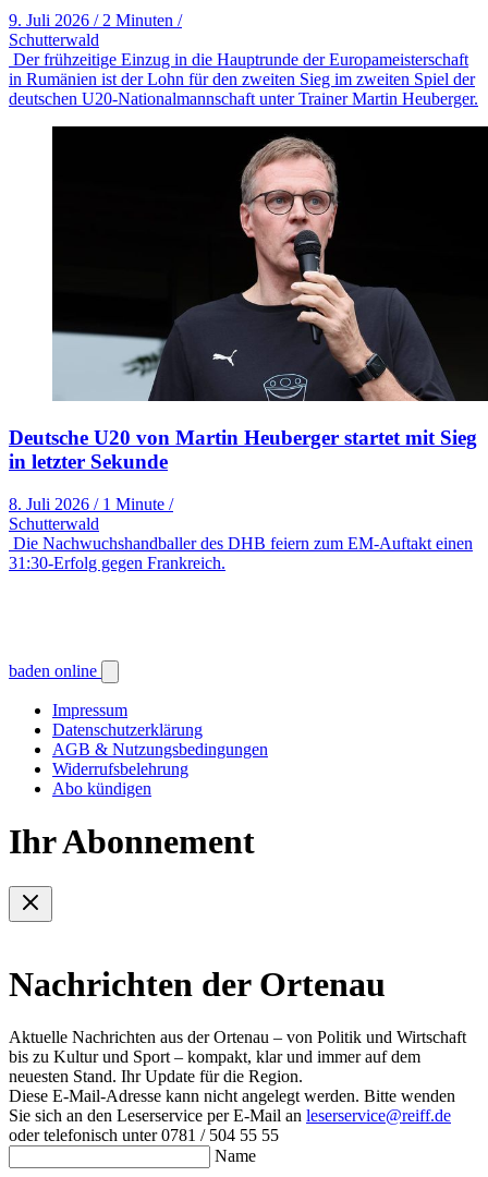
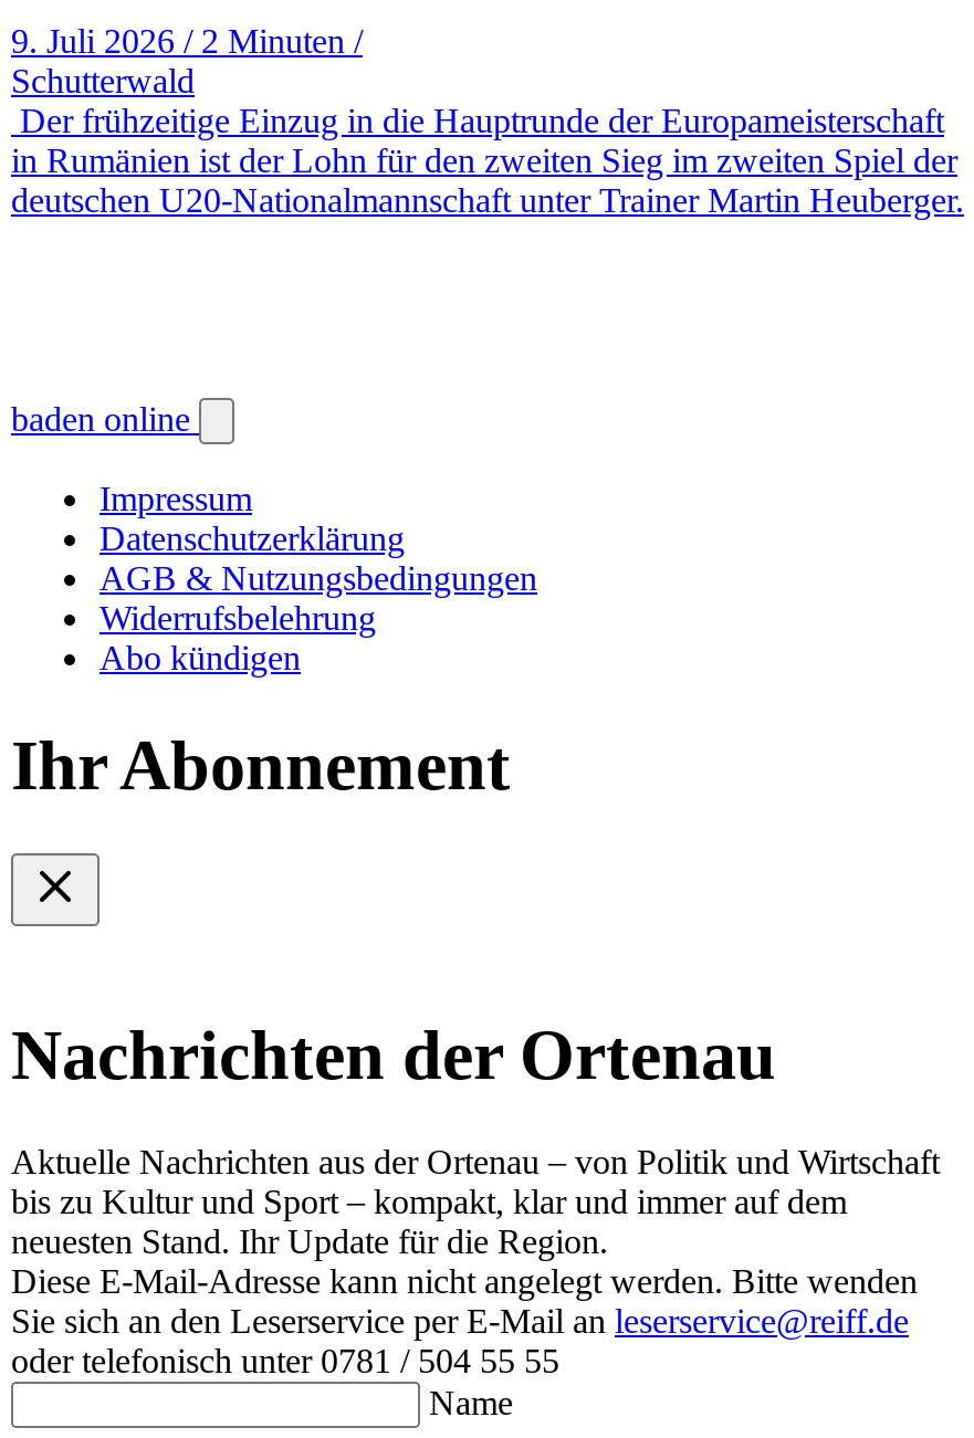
- [image]
- Deutsche U20 von Martin Heuberger startet mit Sieg
- in letzter Sekunde
- 8. Juli 2026 / 1 Minute /
- Schutterwald
- Die Nachwuchshandballer des DHB feiern zum EM-Auftakt einen
- 31:30-Erfolg gegen Frankreich.
